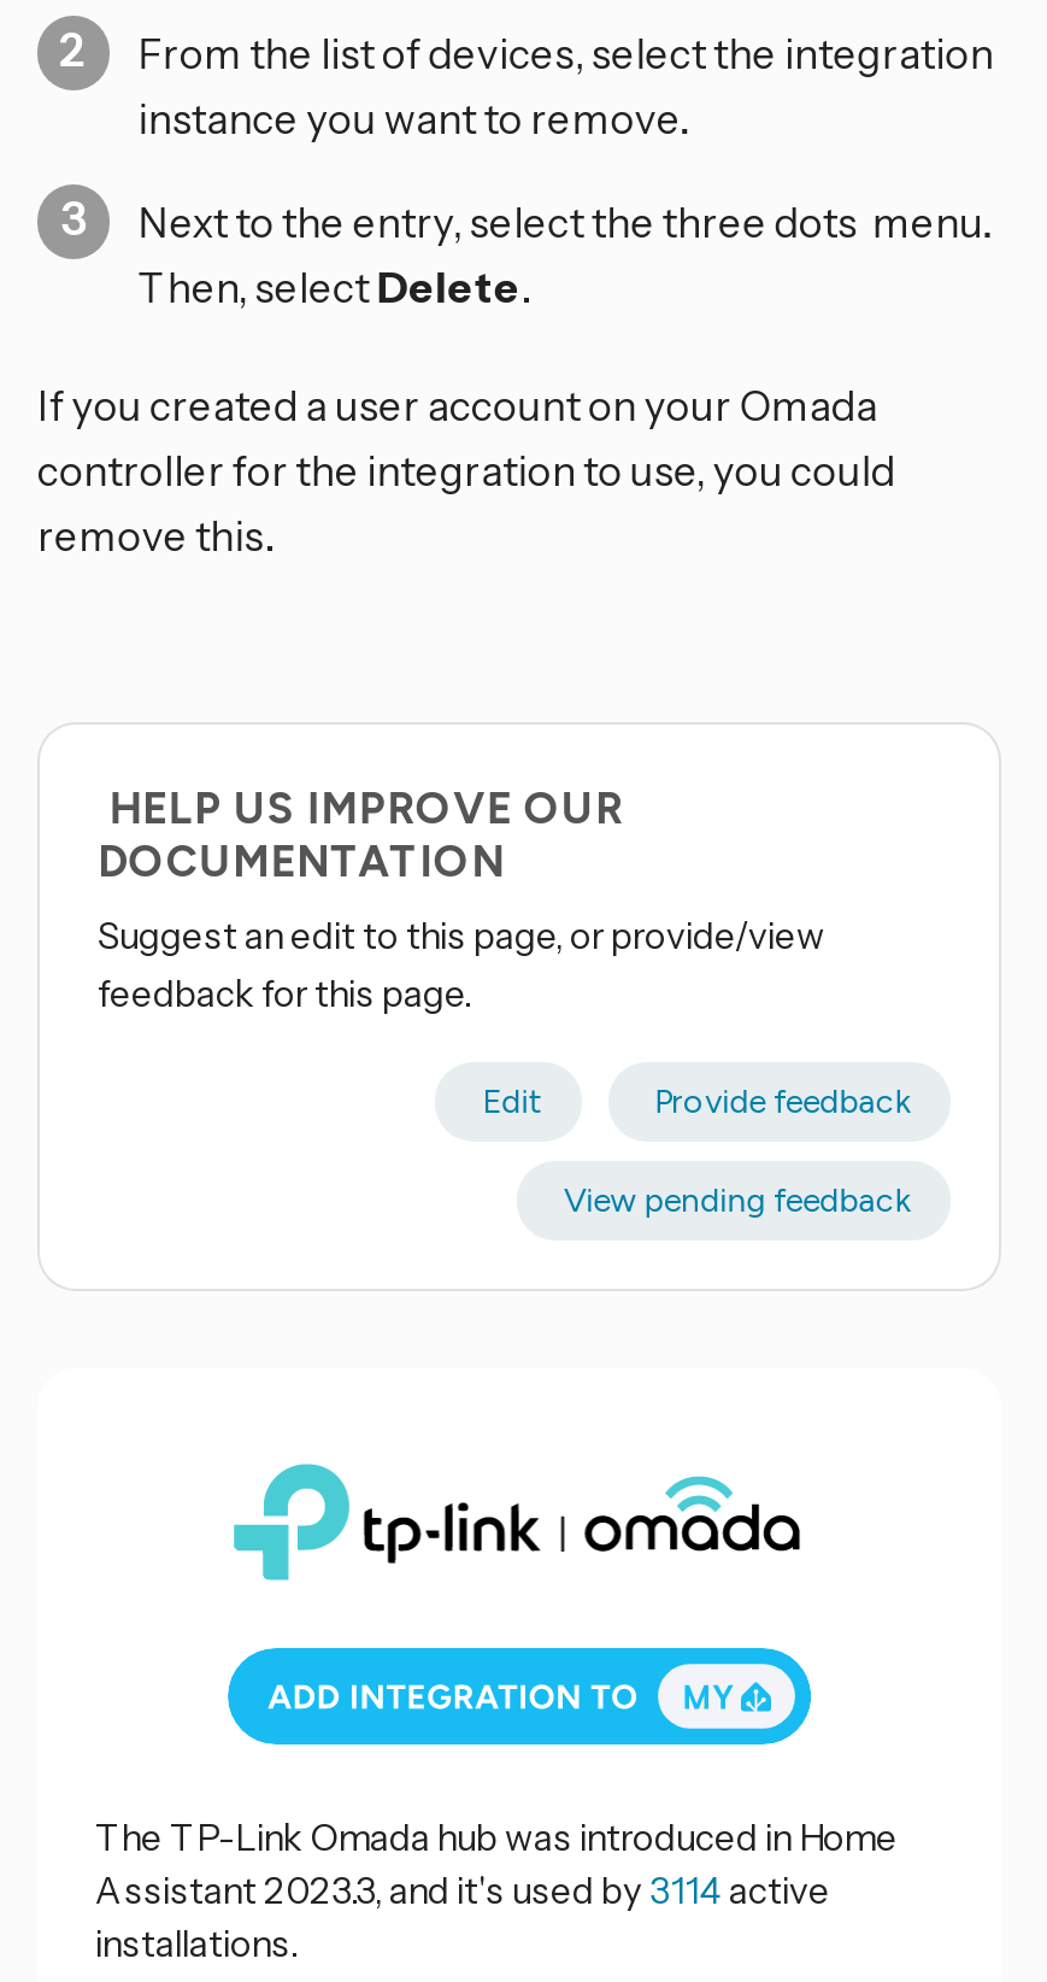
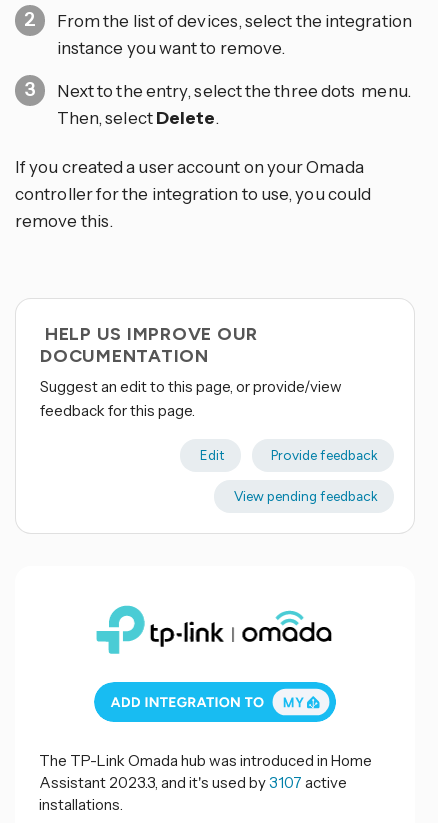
- Assistant 2023.3, and it's used by 3114 active
+ Assistant 2023.3, and it's used by 3107 active
